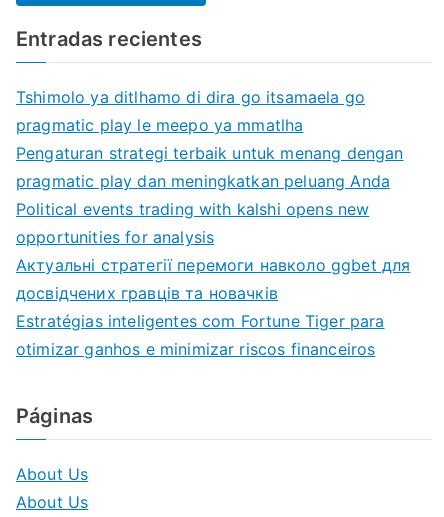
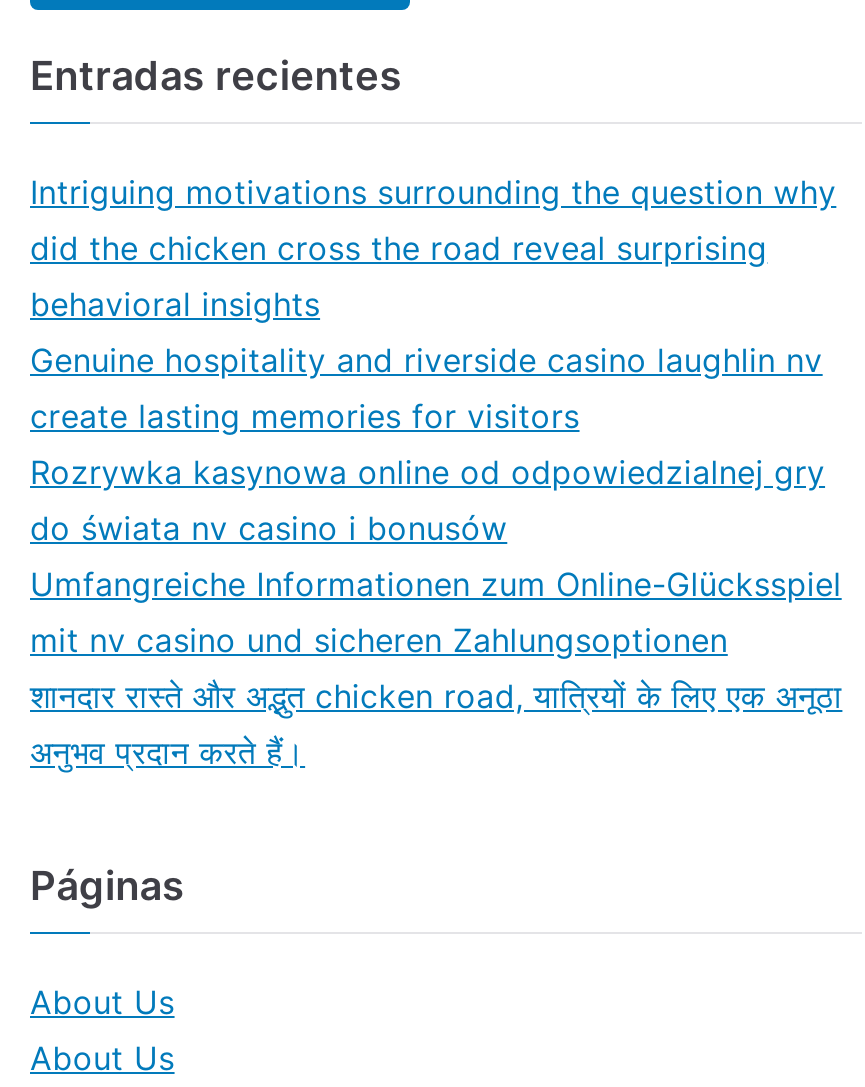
- Tshimolo ya ditlhamo di dira go itsamaela go
- pragmatic play le meepo ya mmatlha
- Pengaturan strategi terbaik untuk menang dengan
- pragmatic play dan meningkatkan peluang Anda
- Political events trading with kalshi opens new
- opportunities for analysis
- Актуальні стратегії перемоги навколо ggbet для
- досвідчених гравців та новачків
- Estratégias inteligentes com Fortune Tiger para
- otimizar ganhos e minimizar riscos financeiros
+ Intriguing motivations surrounding the question why
+ did the chicken cross the road reveal surprising
+ behavioral insights
+ Genuine hospitality and riverside casino laughlin nv
+ create lasting memories for visitors
+ Rozrywka kasynowa online od odpowiedzialnej gry
+ do świata nv casino i bonusów
+ Umfangreiche Informationen zum Online-Glücksspiel
+ mit nv casino und sicheren Zahlungsoptionen
+ शानदार रास्ते और अद्भुत chicken road, यात्रियों के लिए एक अनूठा
+ अनुभव प्रदान करते हैं।
